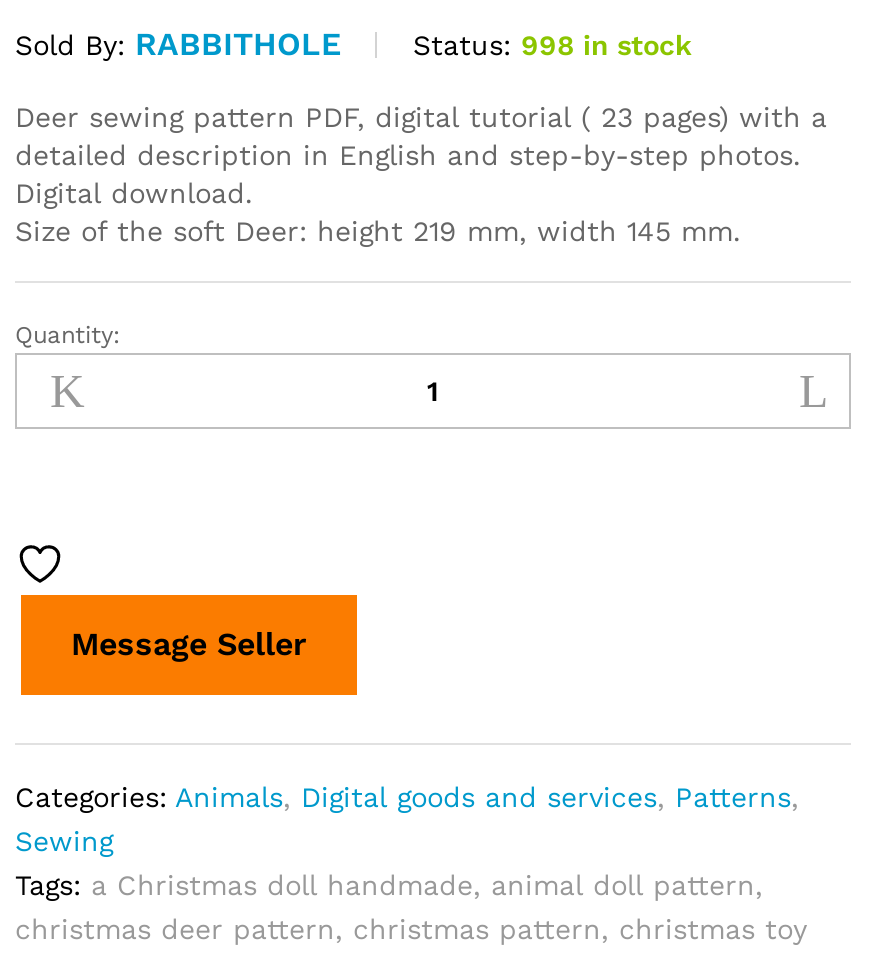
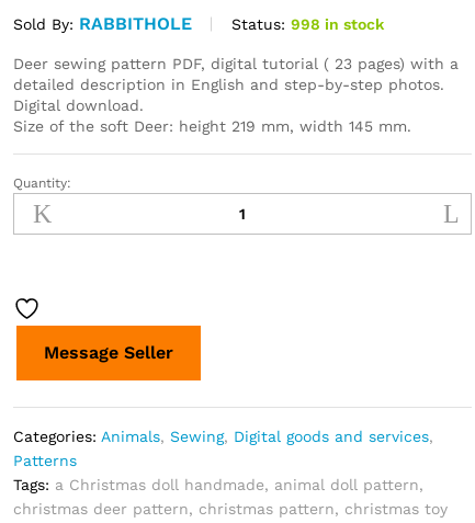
- Categories: Animals, Digital goods and services, Patterns,
- Sewing
+ Categories: Animals, Sewing, Digital goods and services,
+ Patterns
